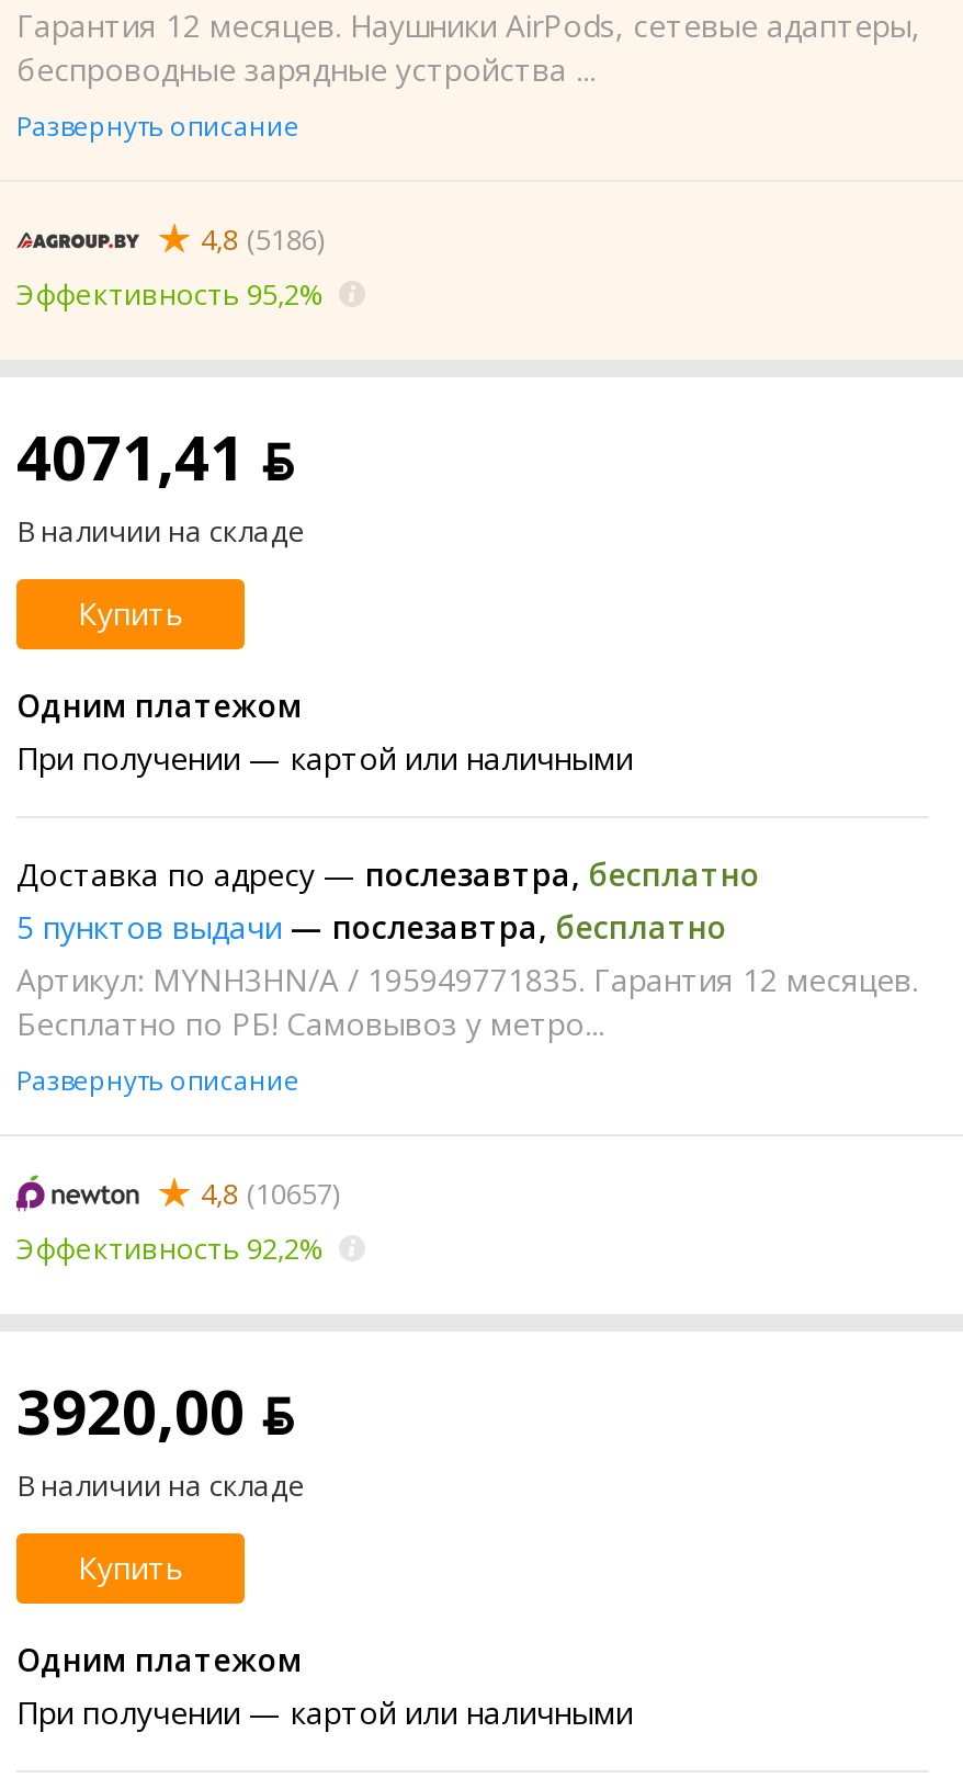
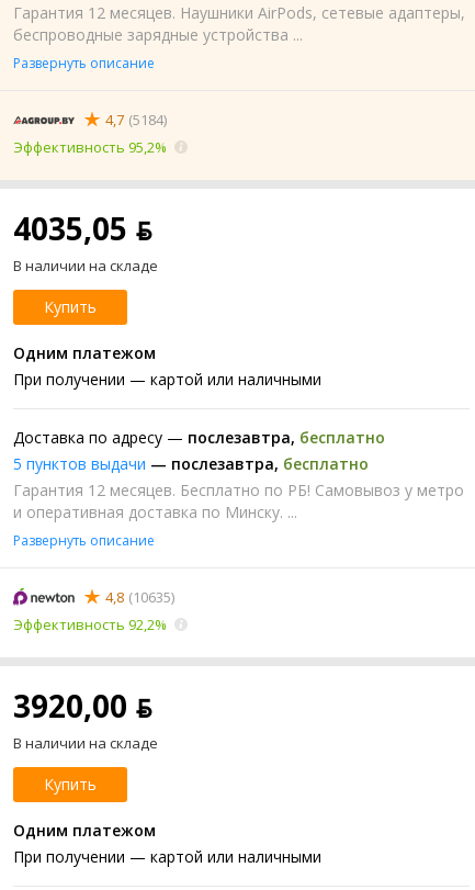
- 4,8 (5186)
+ 4,7 (5184)

- 4071,41 ƃ
+ 4035,05 ƃ

- Артикул: MYNH3HN/A / 195949771835. Гарантия 12 месяцев.
- Бесплатно по РБ! Самовывоз у метро...
+ Гарантия 12 месяцев. Бесплатно по РБ! Самовывоз у метро
+ и оперативная доставка по Минску. ...

- 4,8 (10657)
+ 4,8 (10635)
